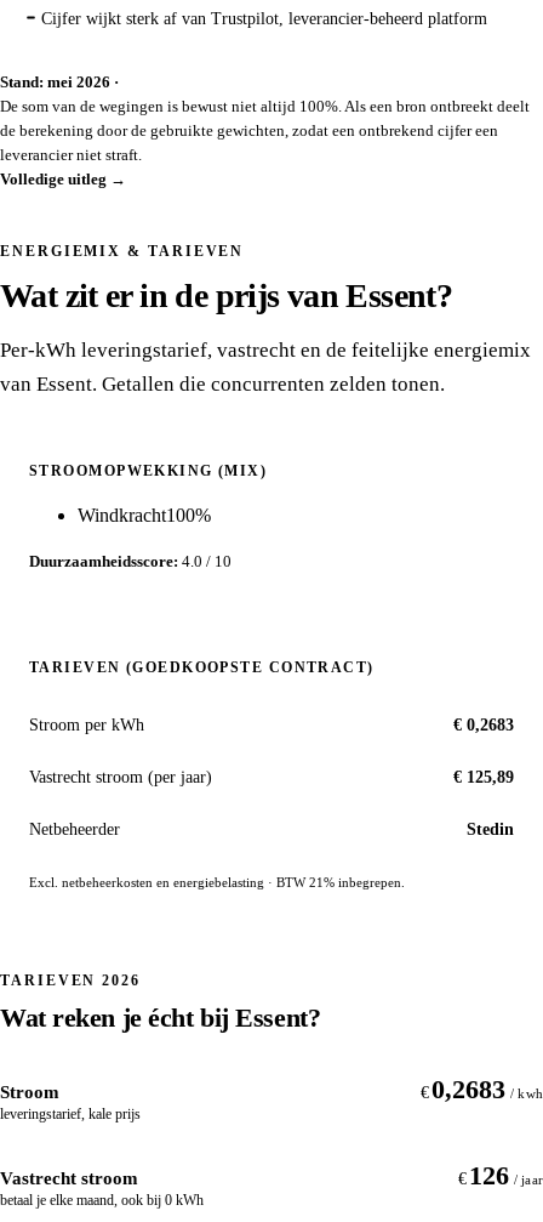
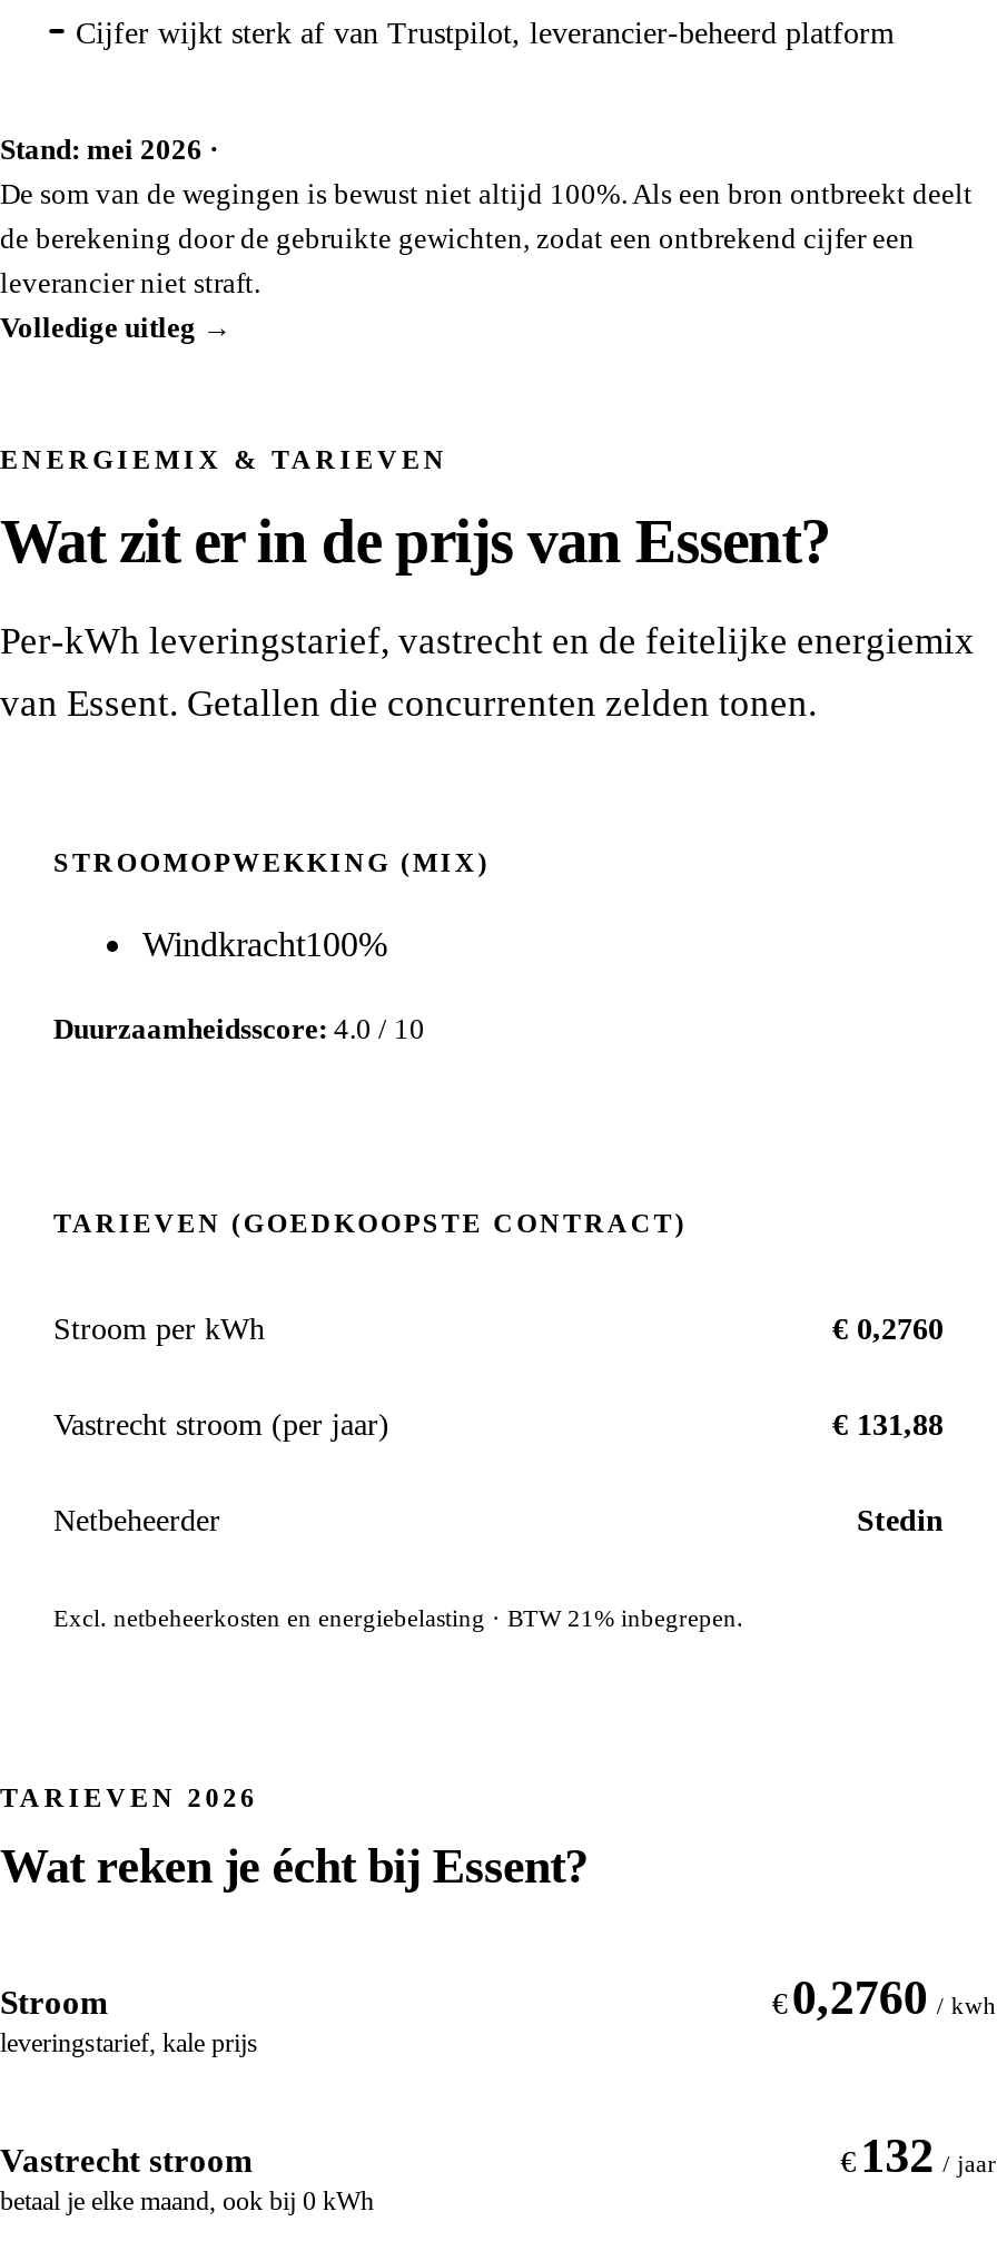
- € 0,2683
+ € 0,2760

- € 125,89
+ € 131,88

- € 0,2683 / kwh
+ € 0,2760 / kwh

- € 126 / jaar
+ € 132 / jaar
